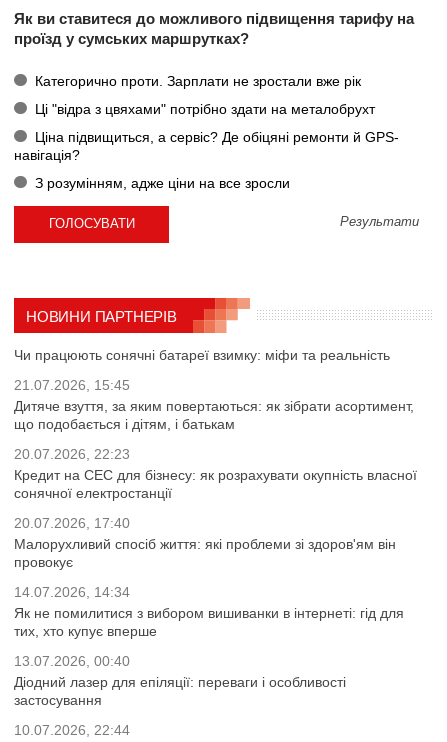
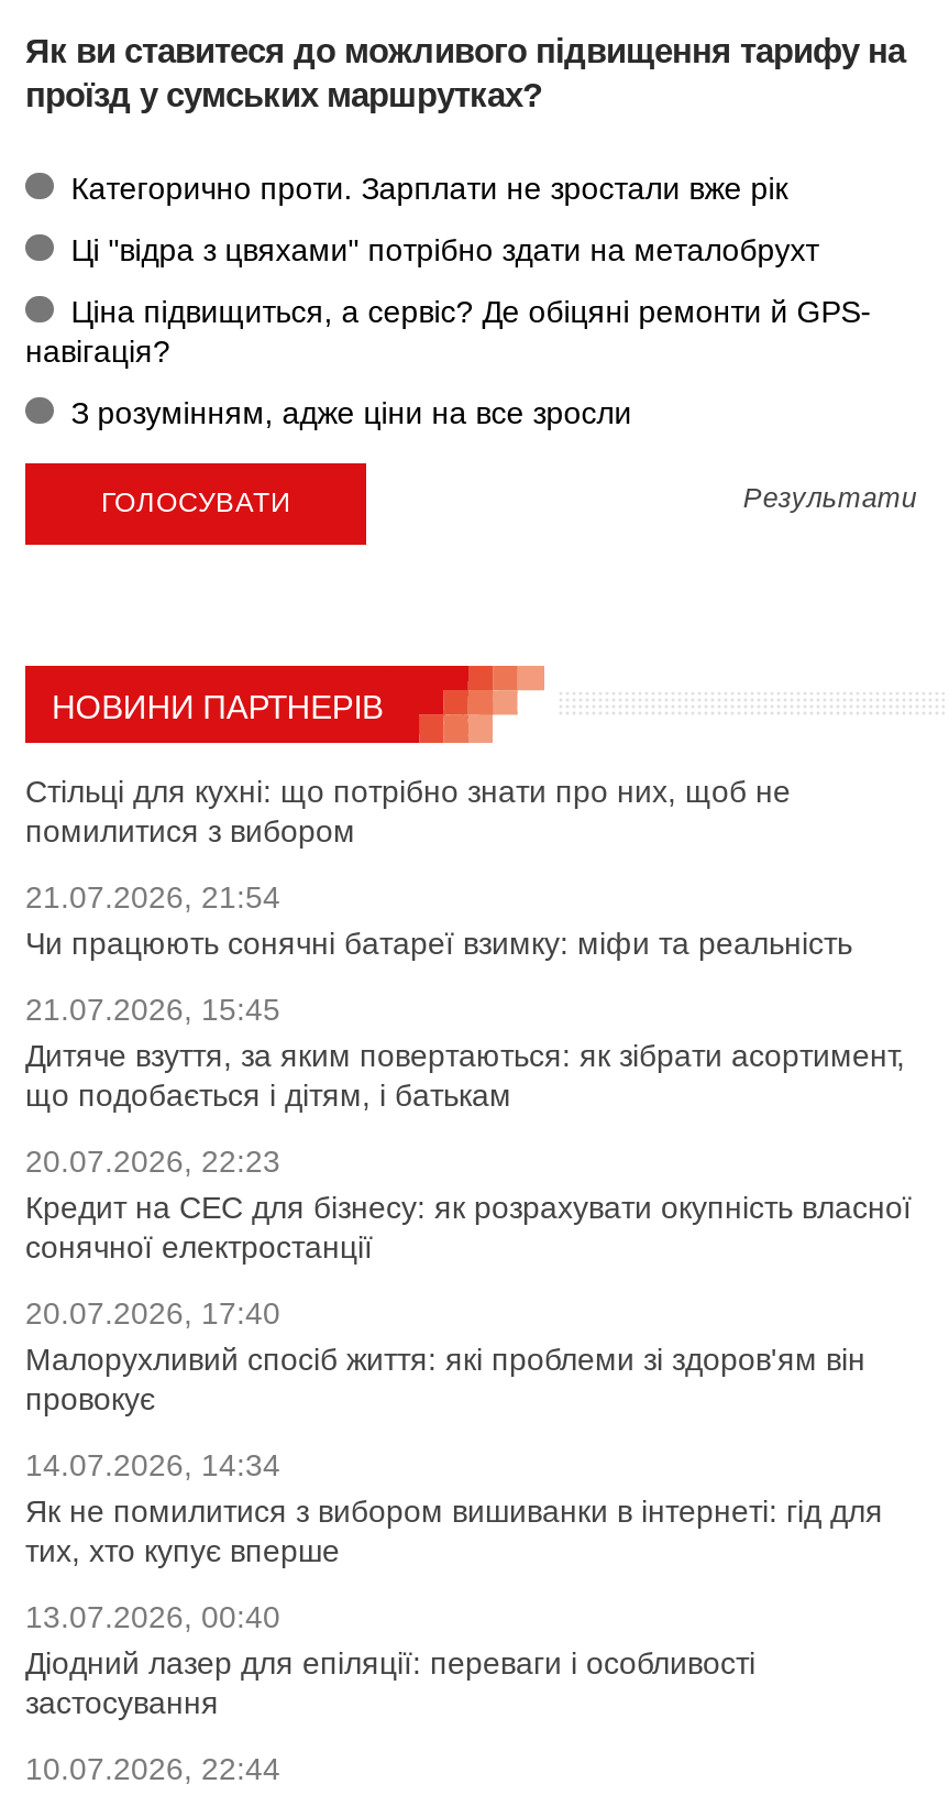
+ Стільці для кухні: що потрібно знати про них, щоб не
+ помилитися з вибором
+ 21.07.2026, 21:54
